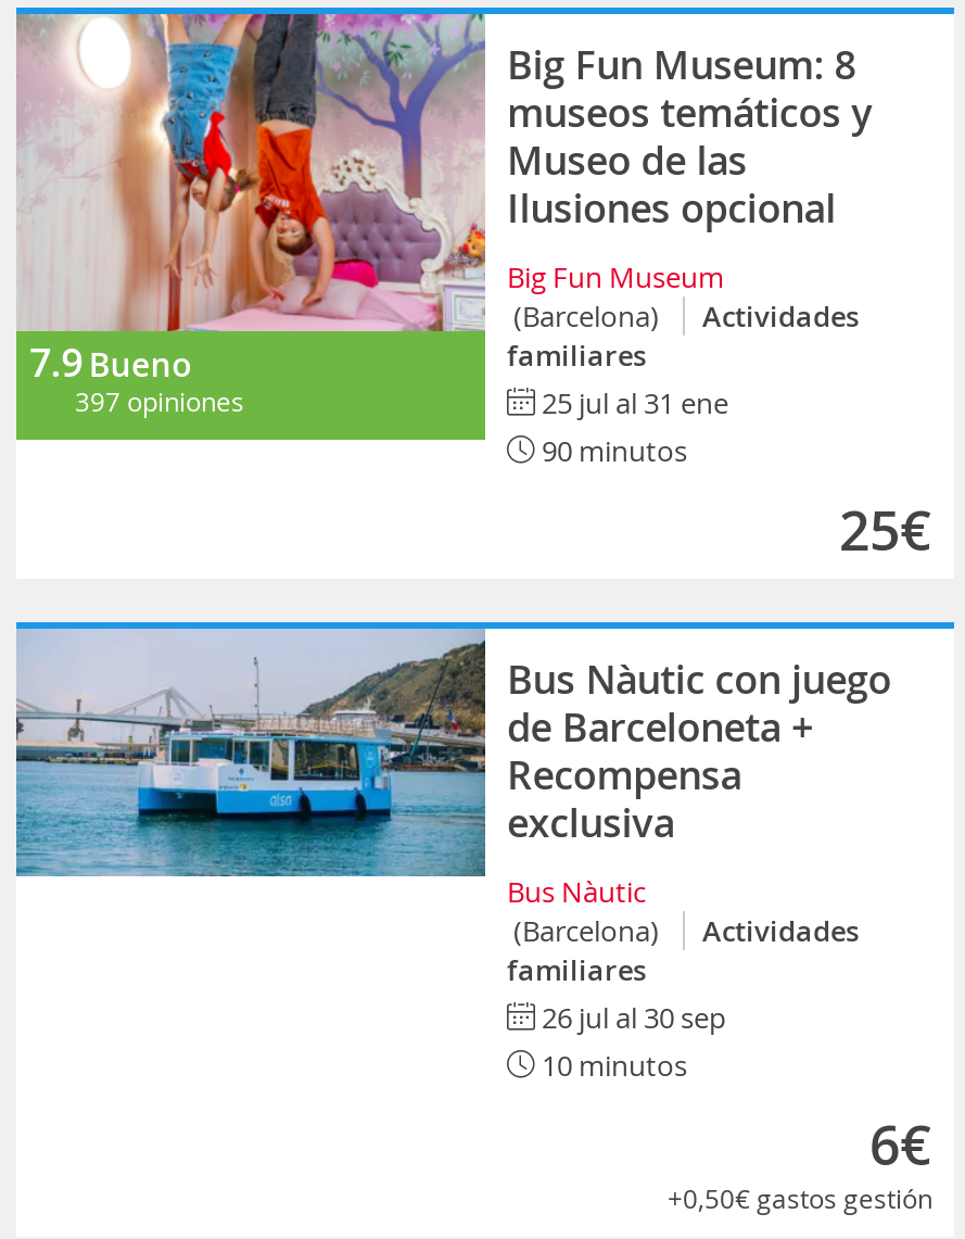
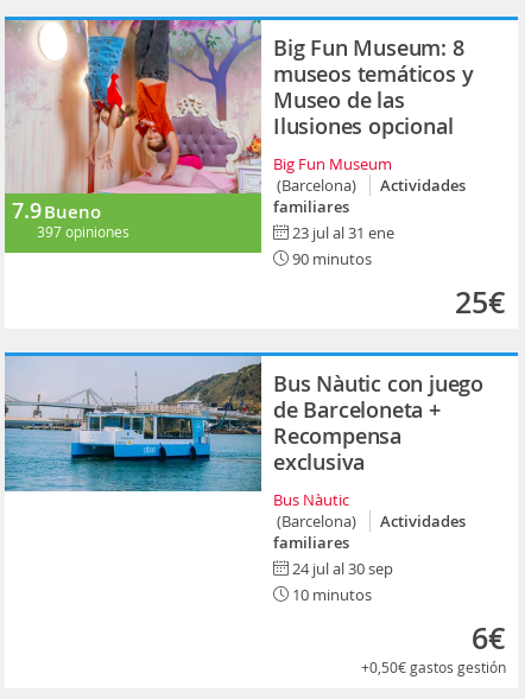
- 25 jul al 31 ene
+ 23 jul al 31 ene

- 26 jul al 30 sep
+ 24 jul al 30 sep
